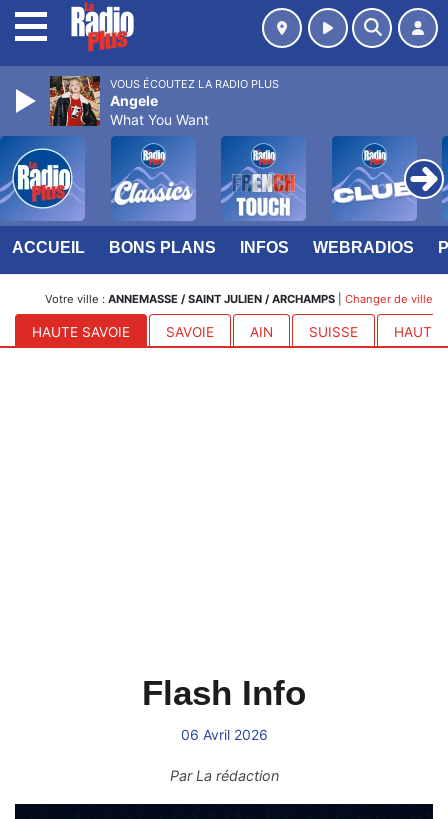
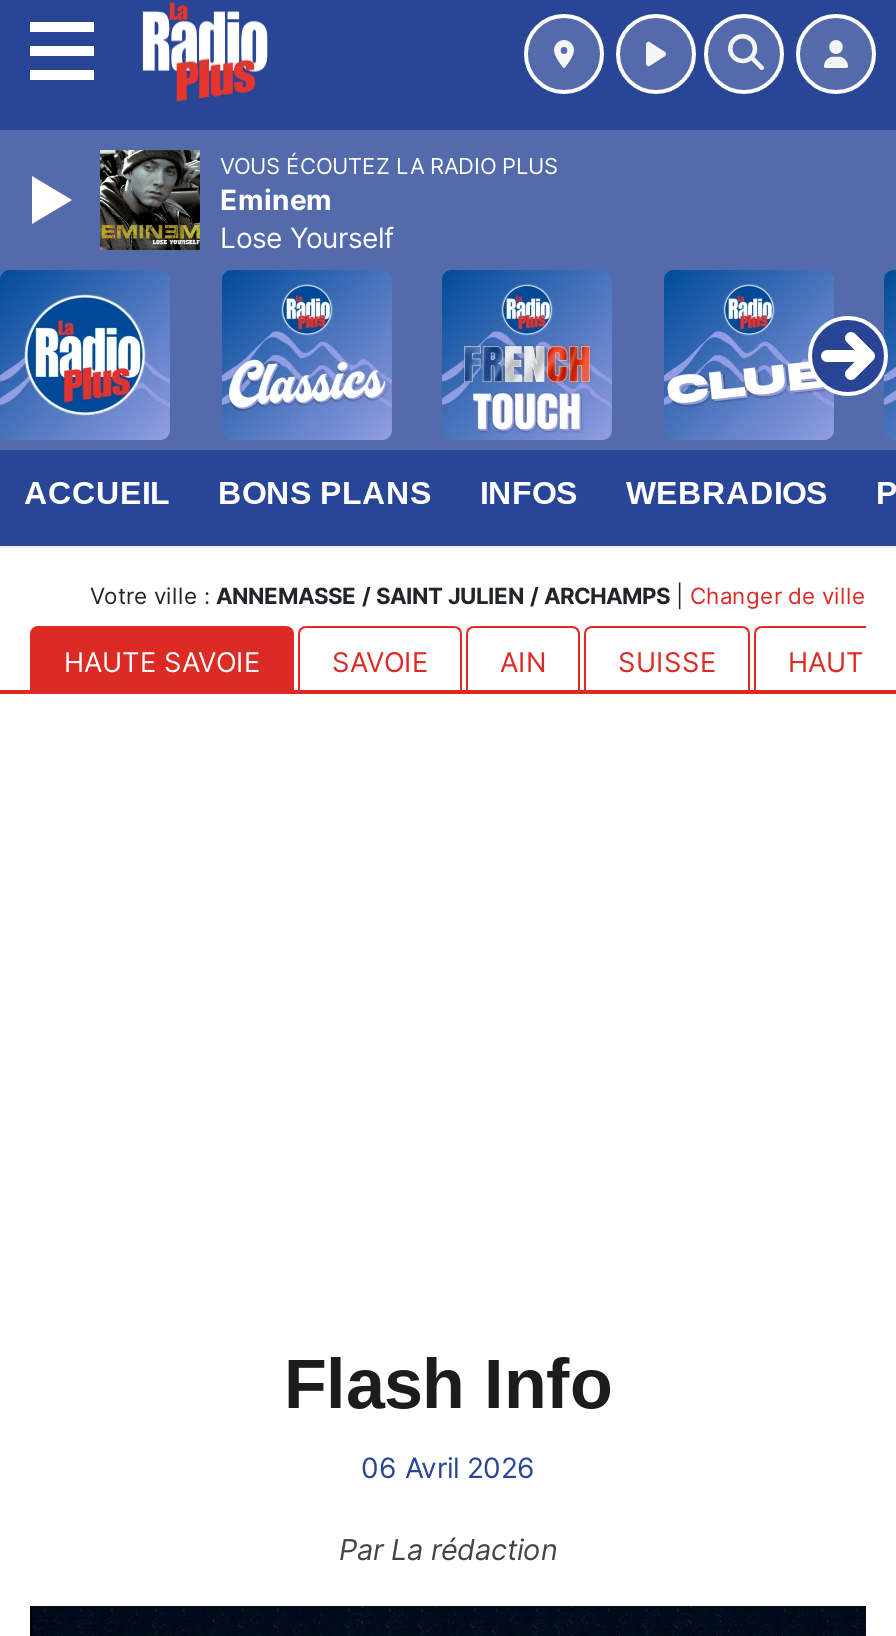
- [image]
- Angele
- What You Want
+ [image]
+ Eminem
+ Lose Yourself
